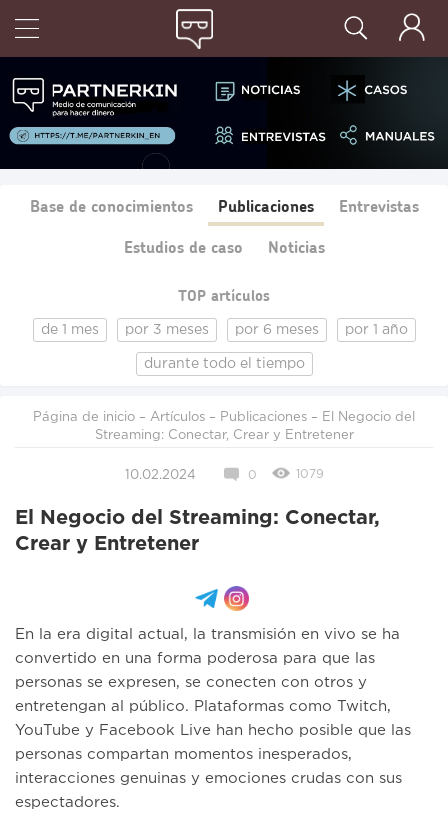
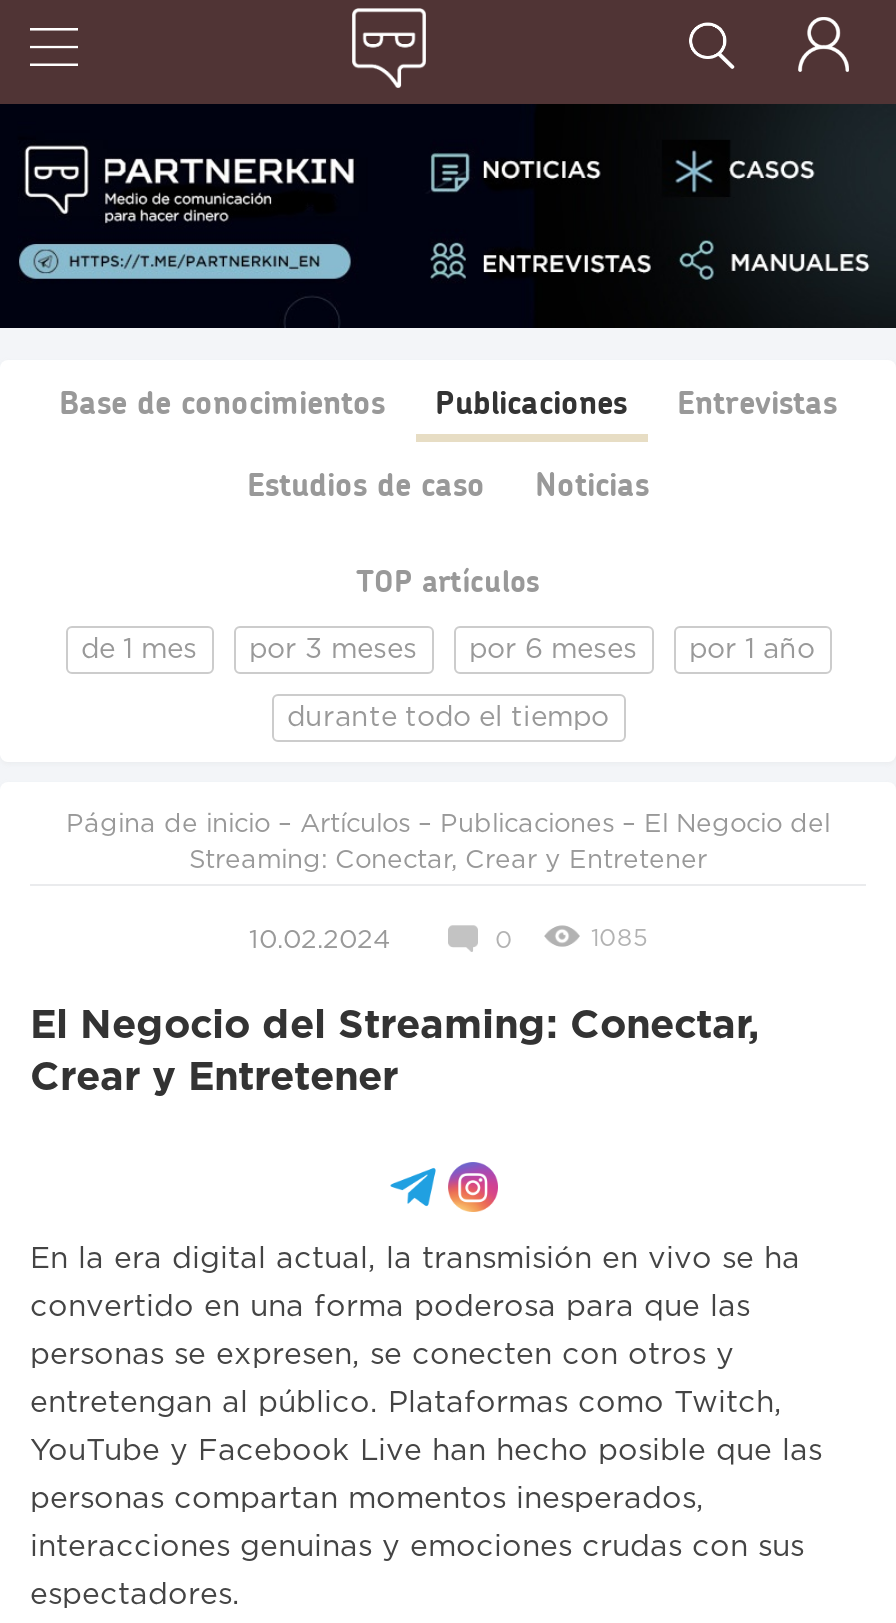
- 1079
+ 1085
